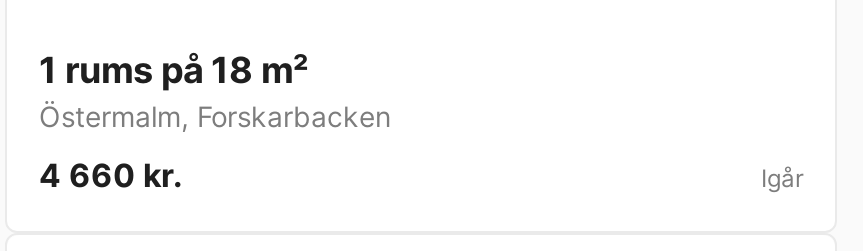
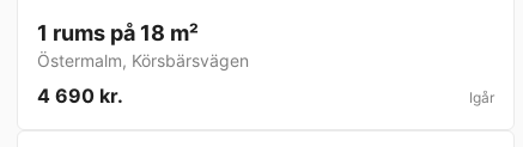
- Östermalm, Forskarbacken
+ Östermalm, Körsbärsvägen

- 4 660 kr.
+ 4 690 kr.
